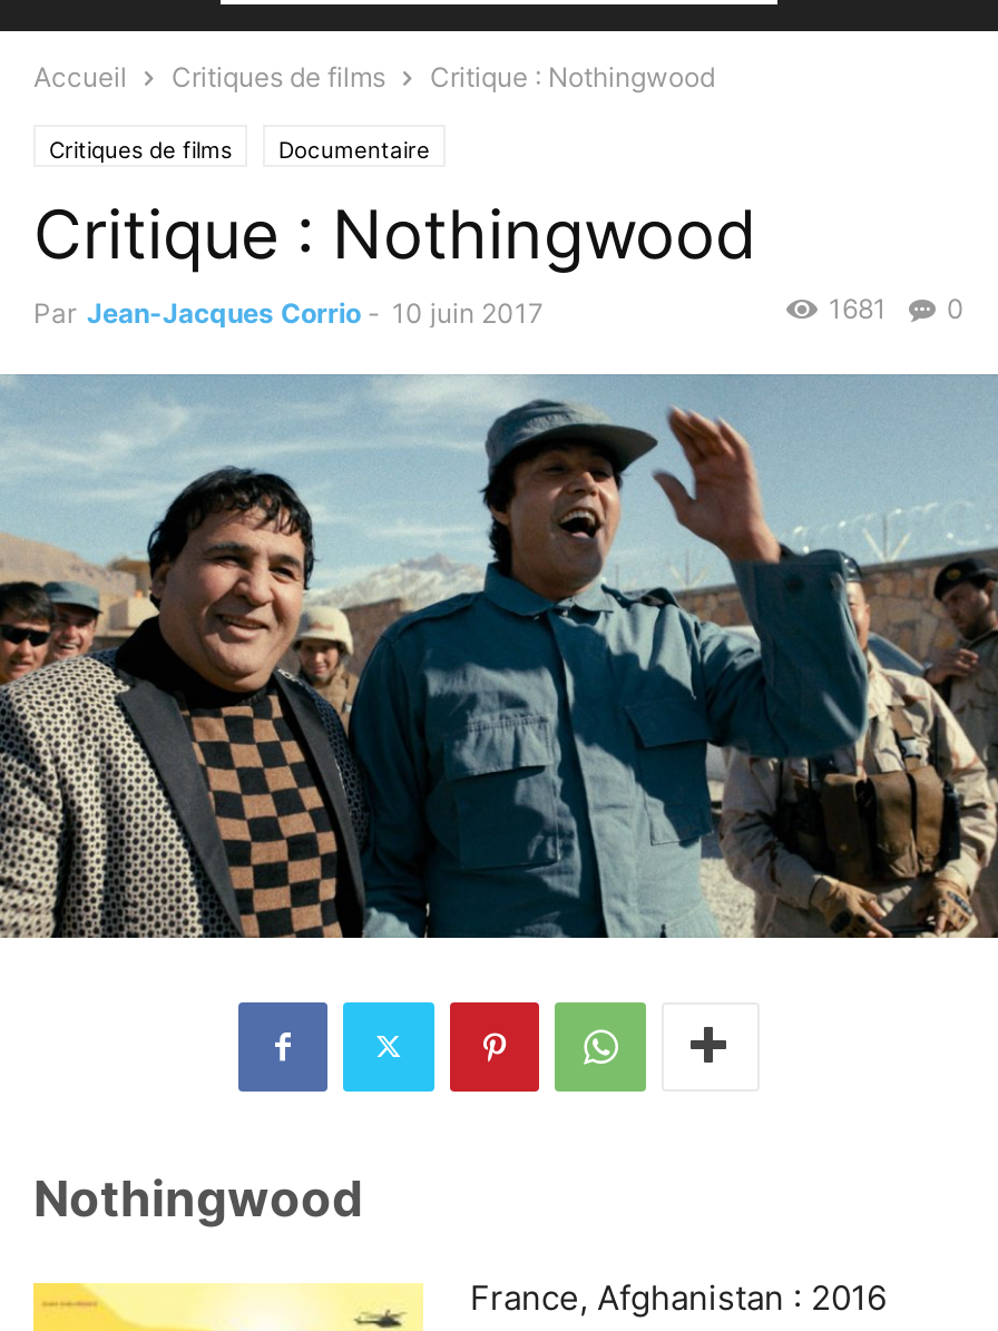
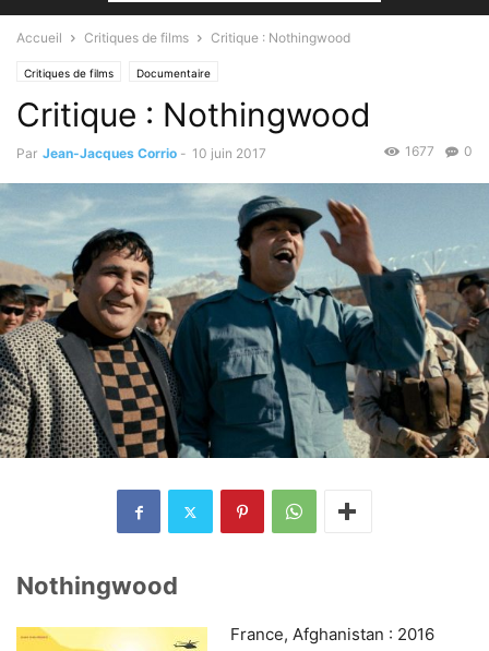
- 1681 0
+ 1677 0
